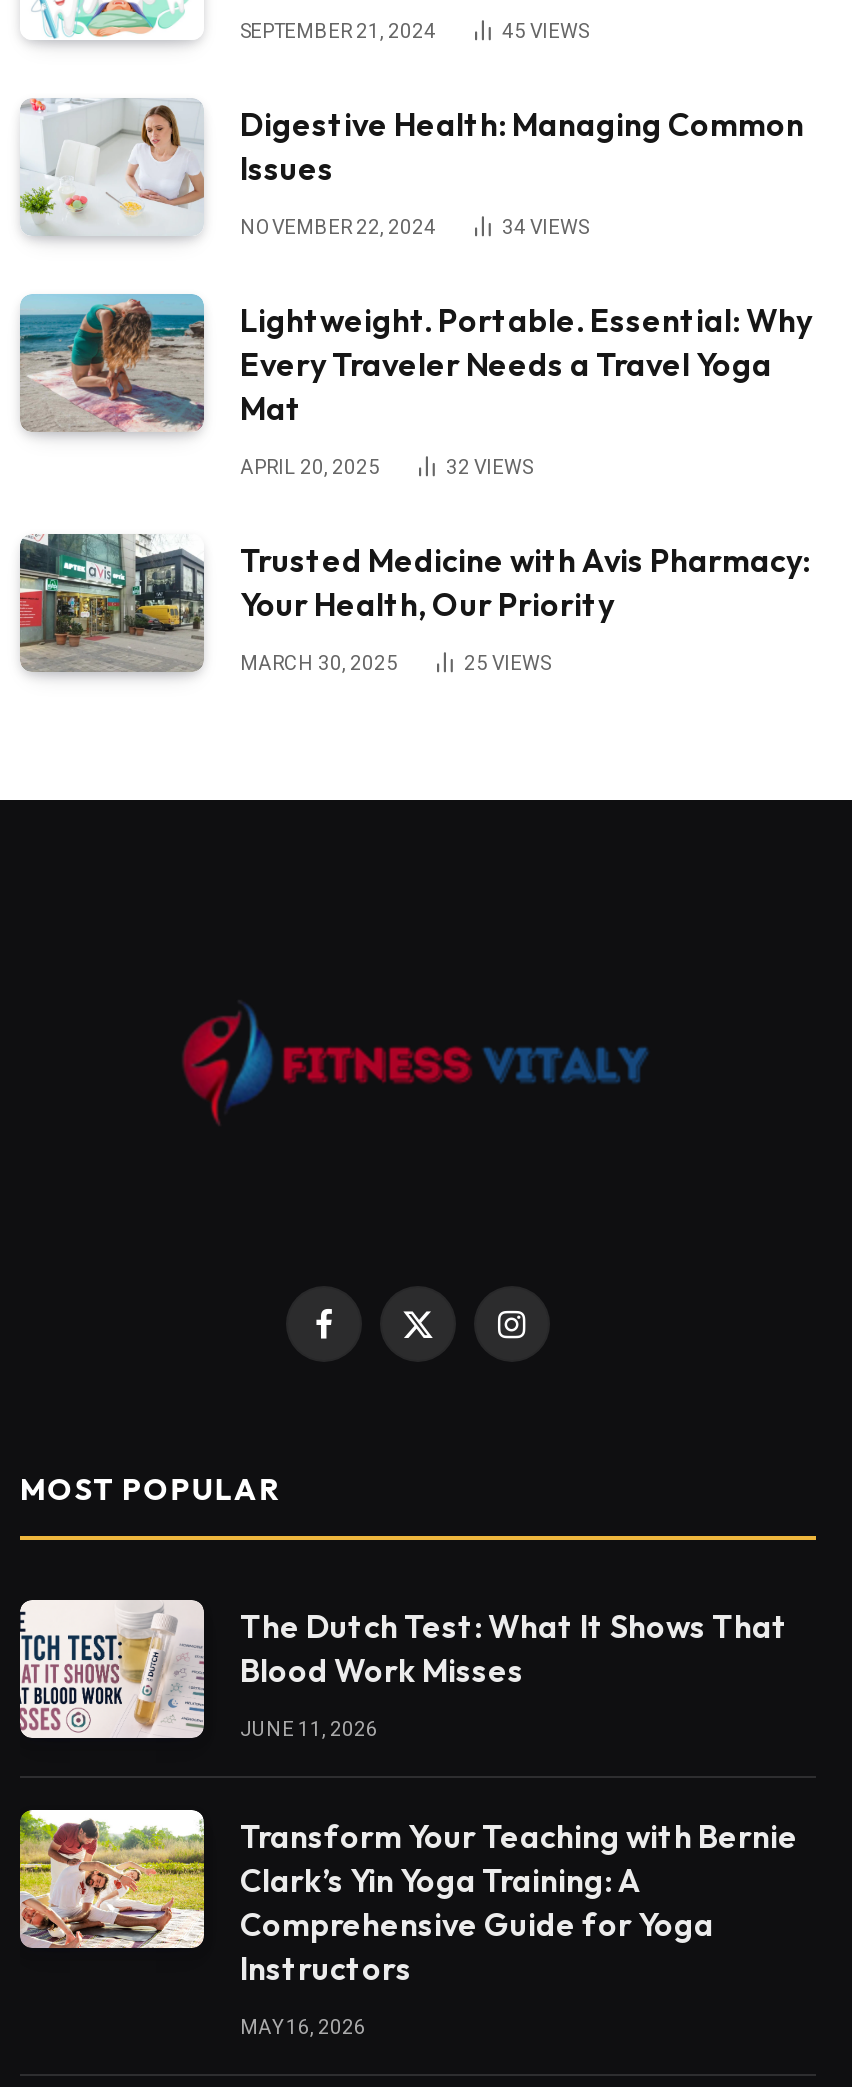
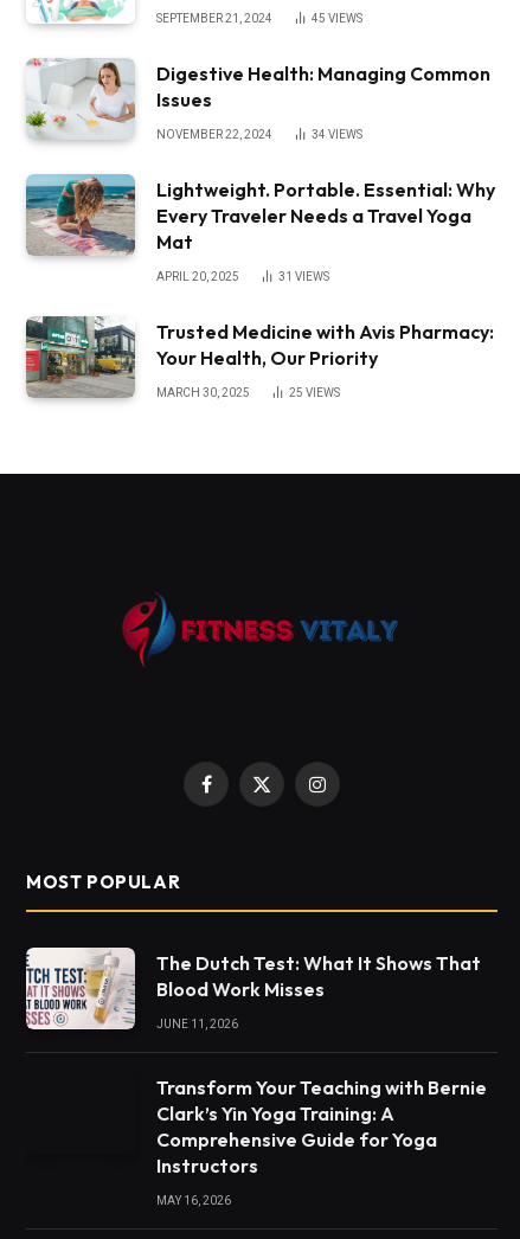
- 32 VIEWS
+ 31 VIEWS

- [image]
